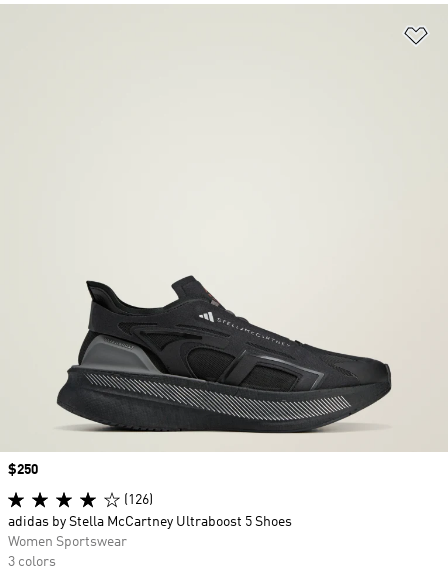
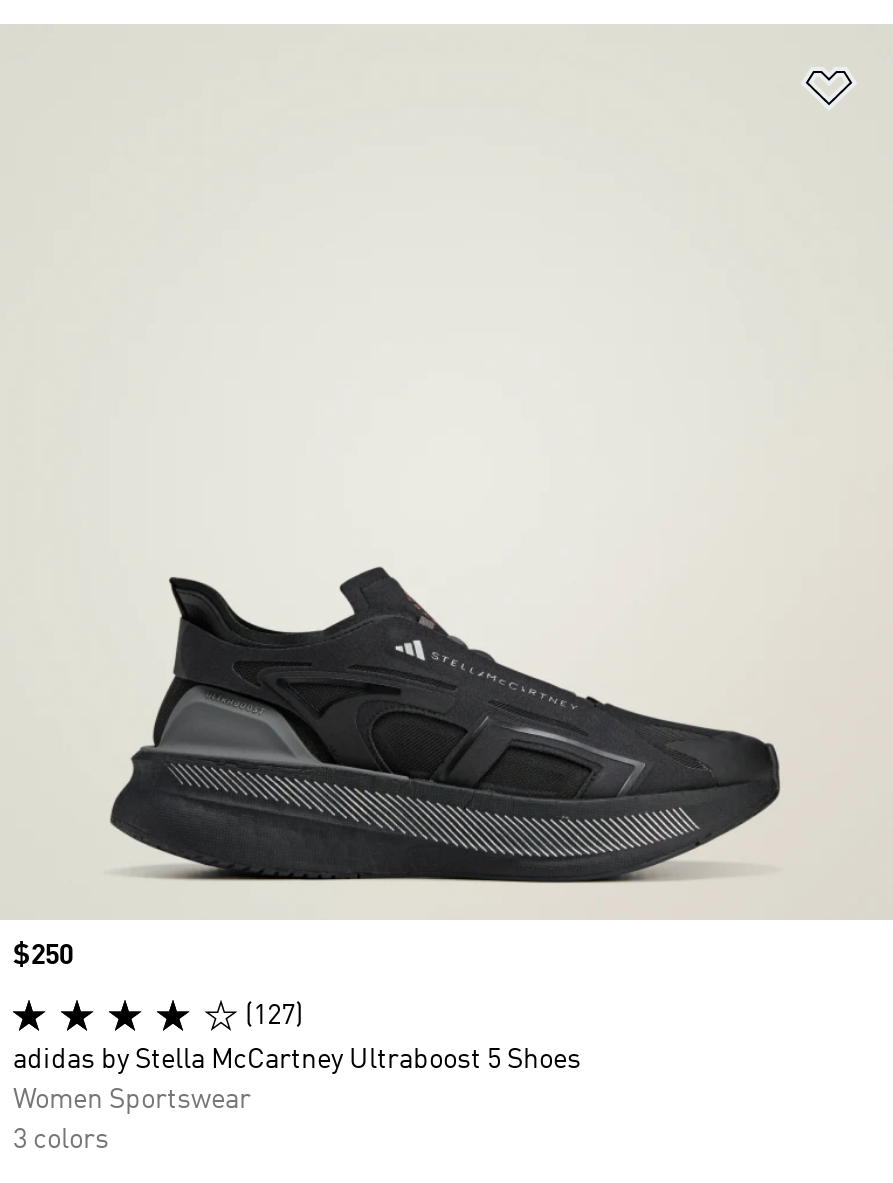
- (126)
+ (127)
